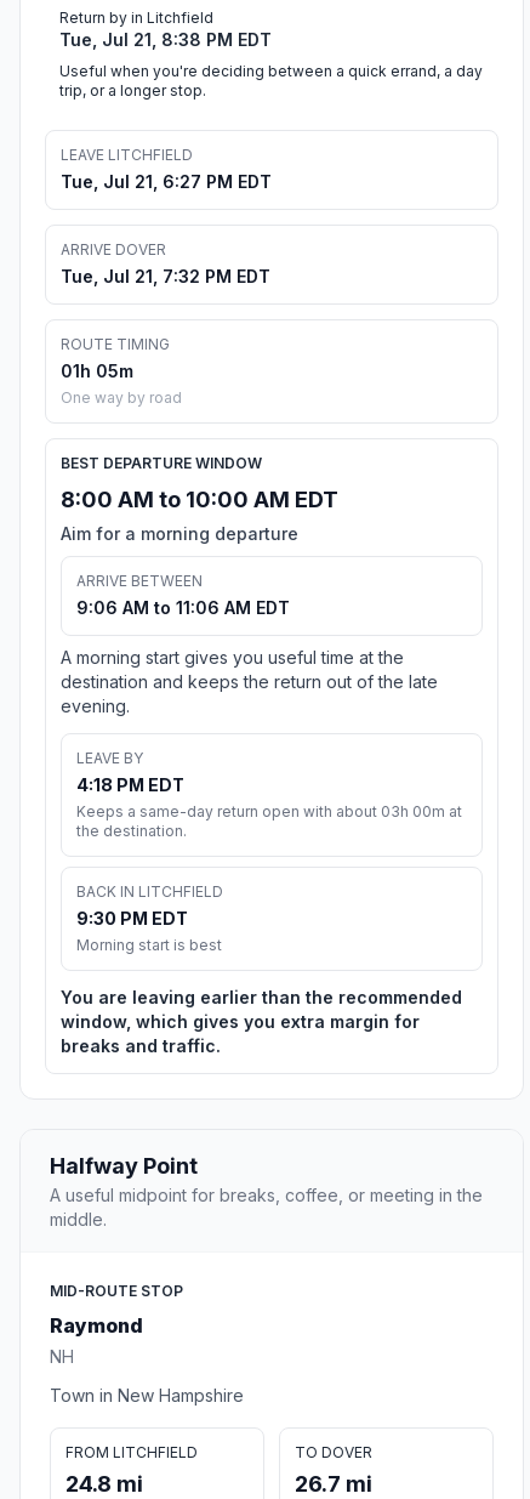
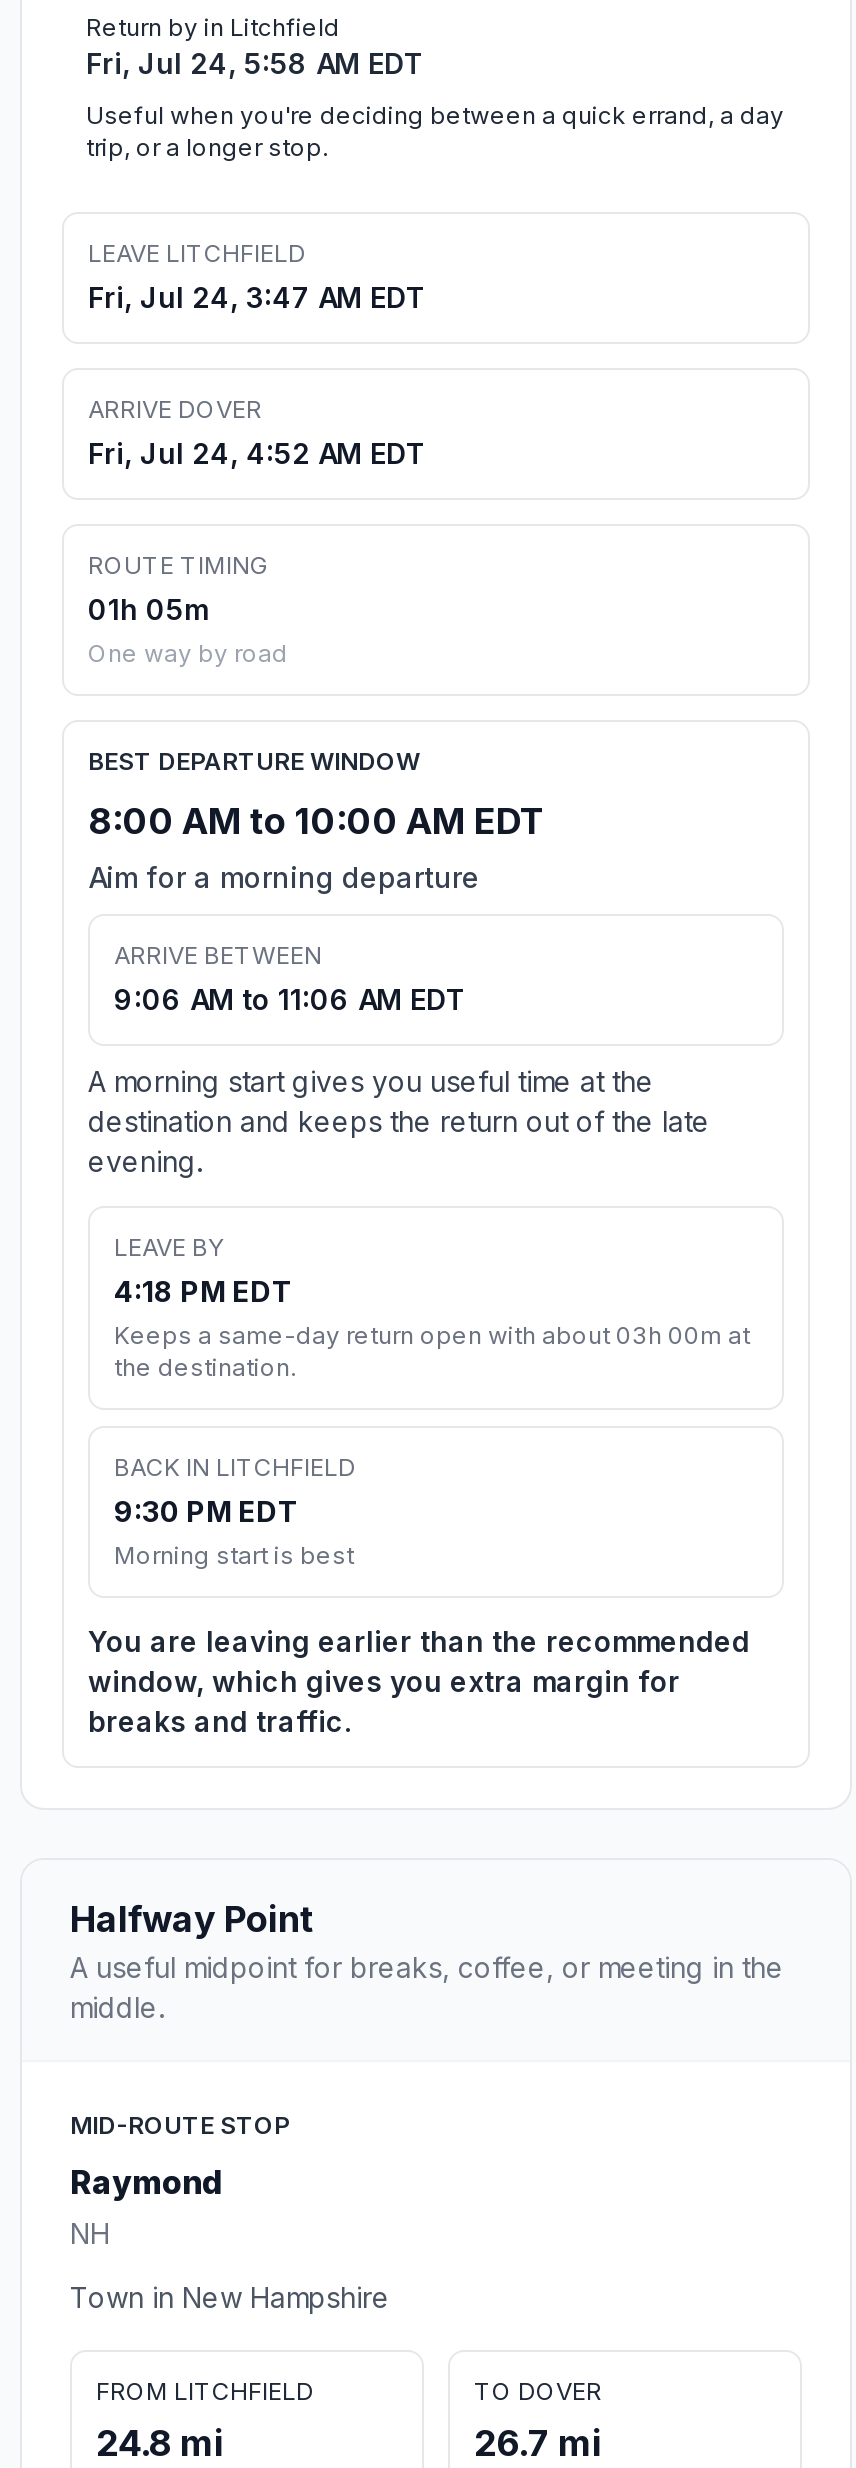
- Tue, Jul 21, 8:38 PM EDT
+ Fri, Jul 24, 5:58 AM EDT

- Tue, Jul 21, 6:27 PM EDT
+ Fri, Jul 24, 3:47 AM EDT

- Tue, Jul 21, 7:32 PM EDT
+ Fri, Jul 24, 4:52 AM EDT
